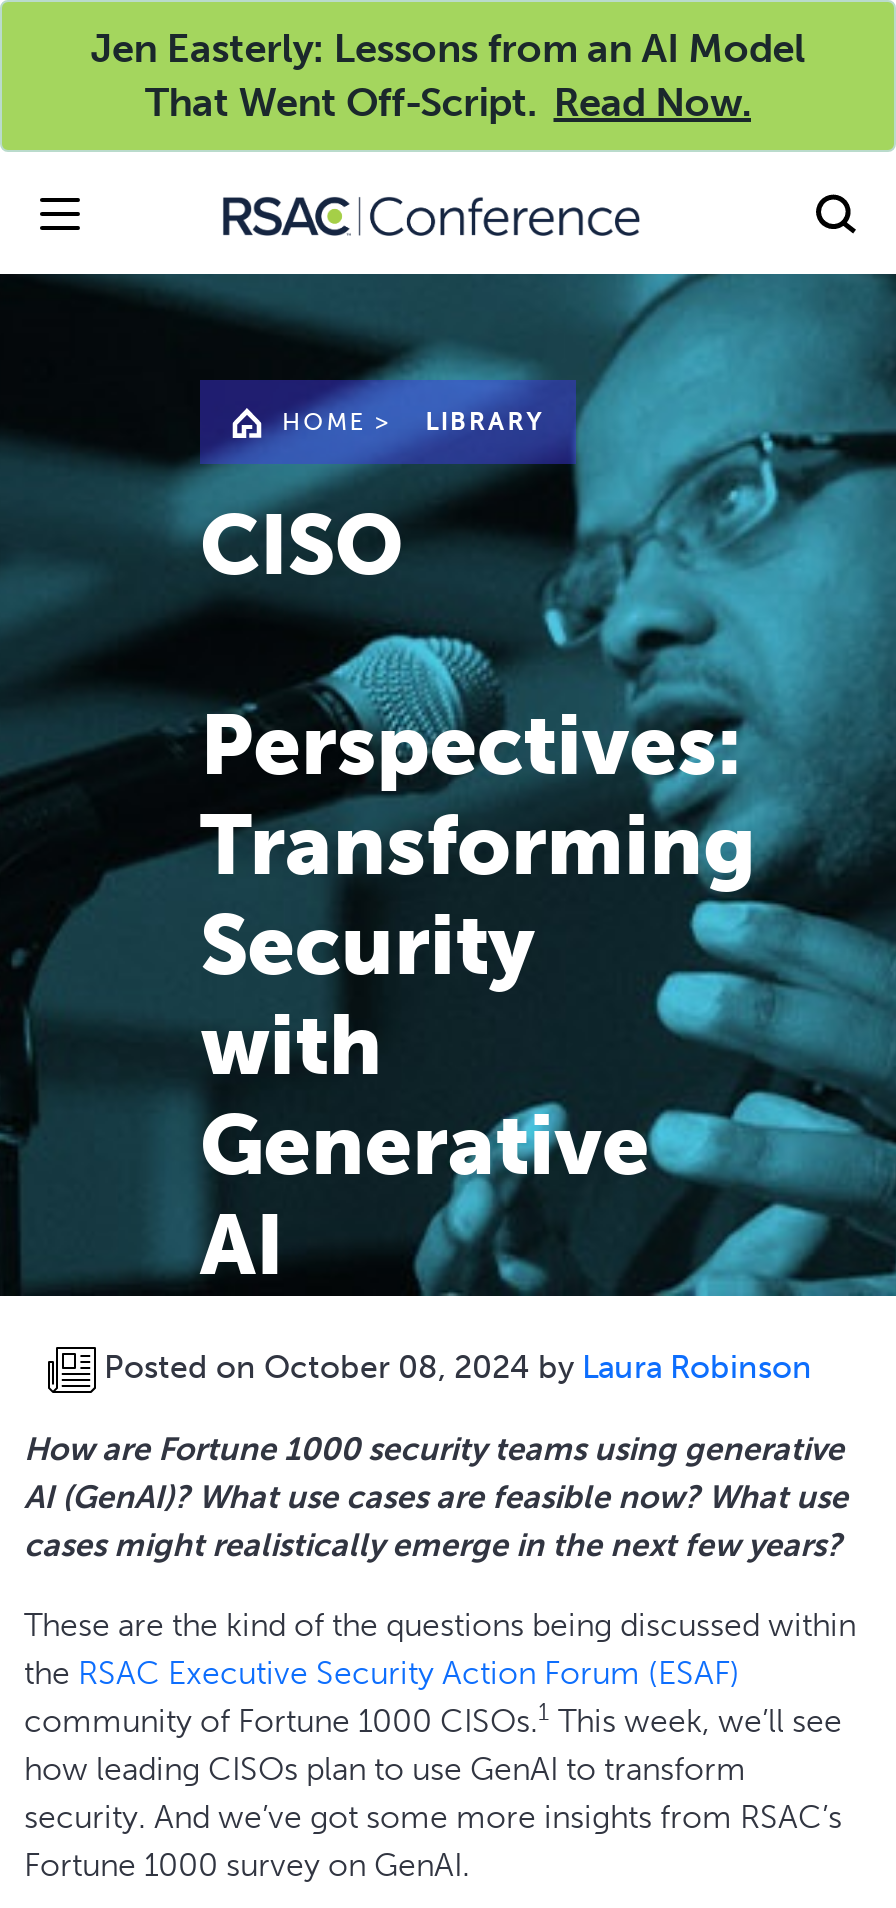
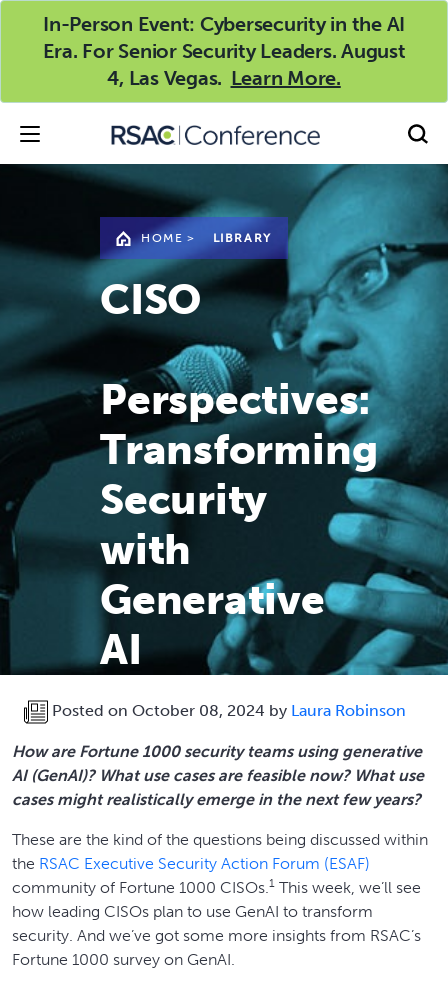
- Jen Easterly: Lessons from an AI Model
- That Went Off-Script. Read Now.
+ In-Person Event: Cybersecurity in the AI
+ Era. For Senior Security Leaders. August
+ 4, Las Vegas. Learn More.
